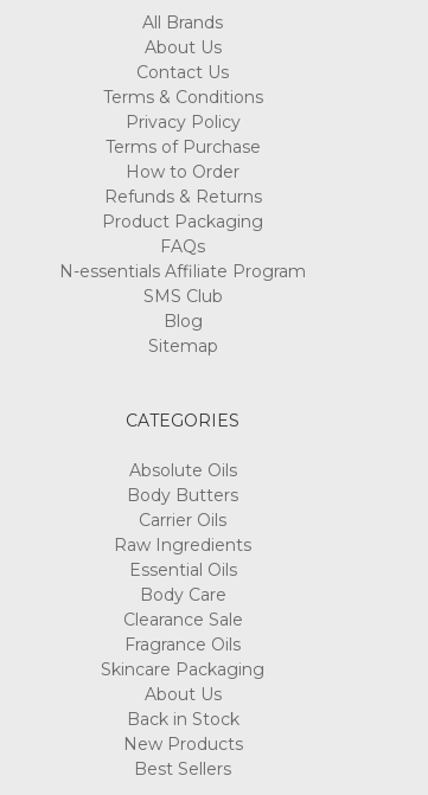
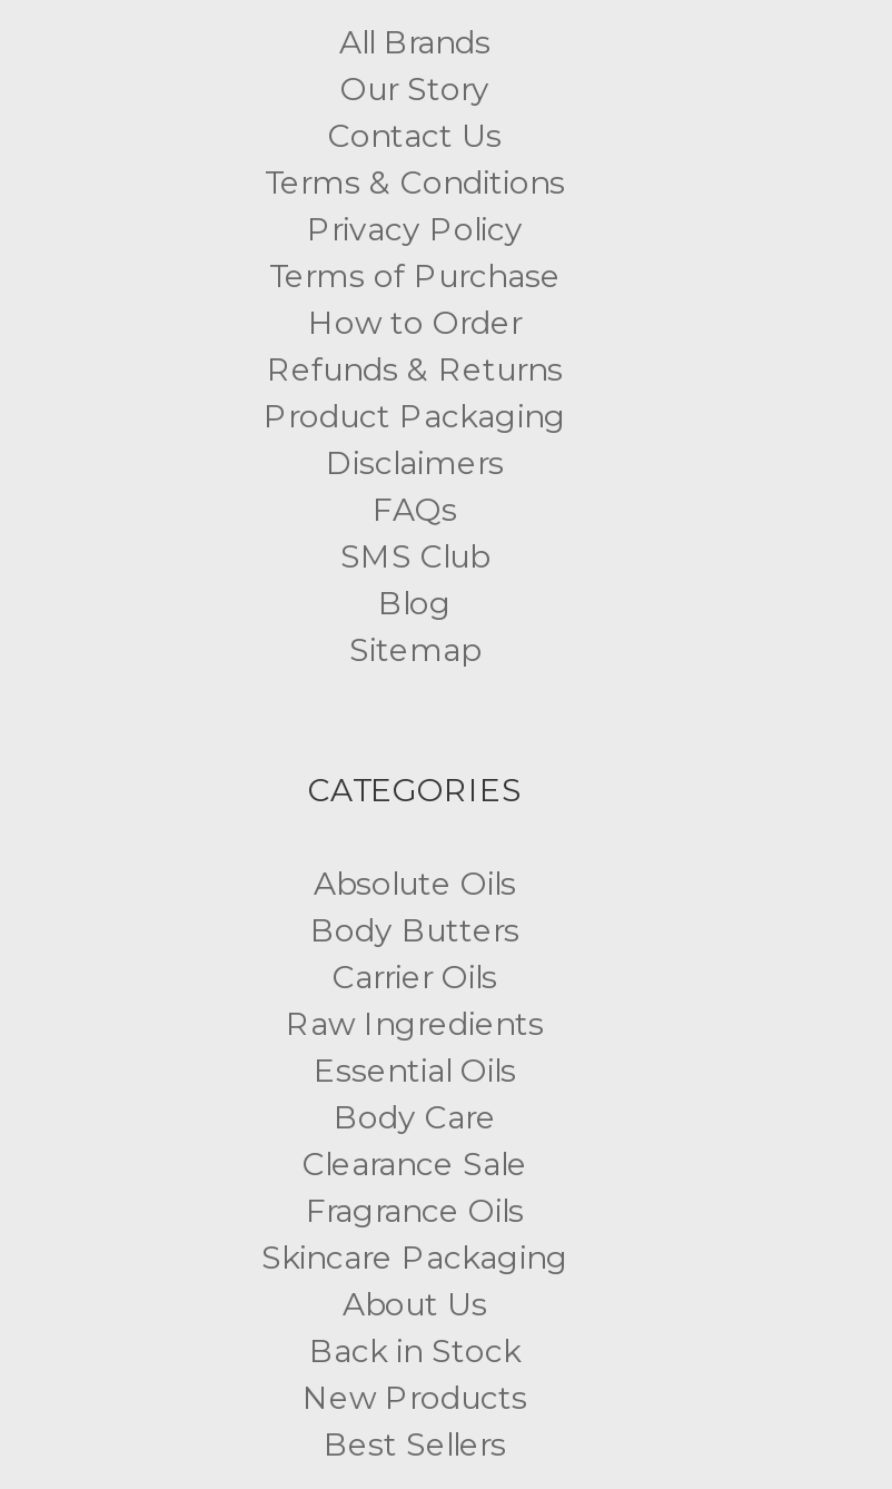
- About Us
+ Our Story

+ Disclaimers

moved down: FAQs

- N-essentials Affiliate Program
